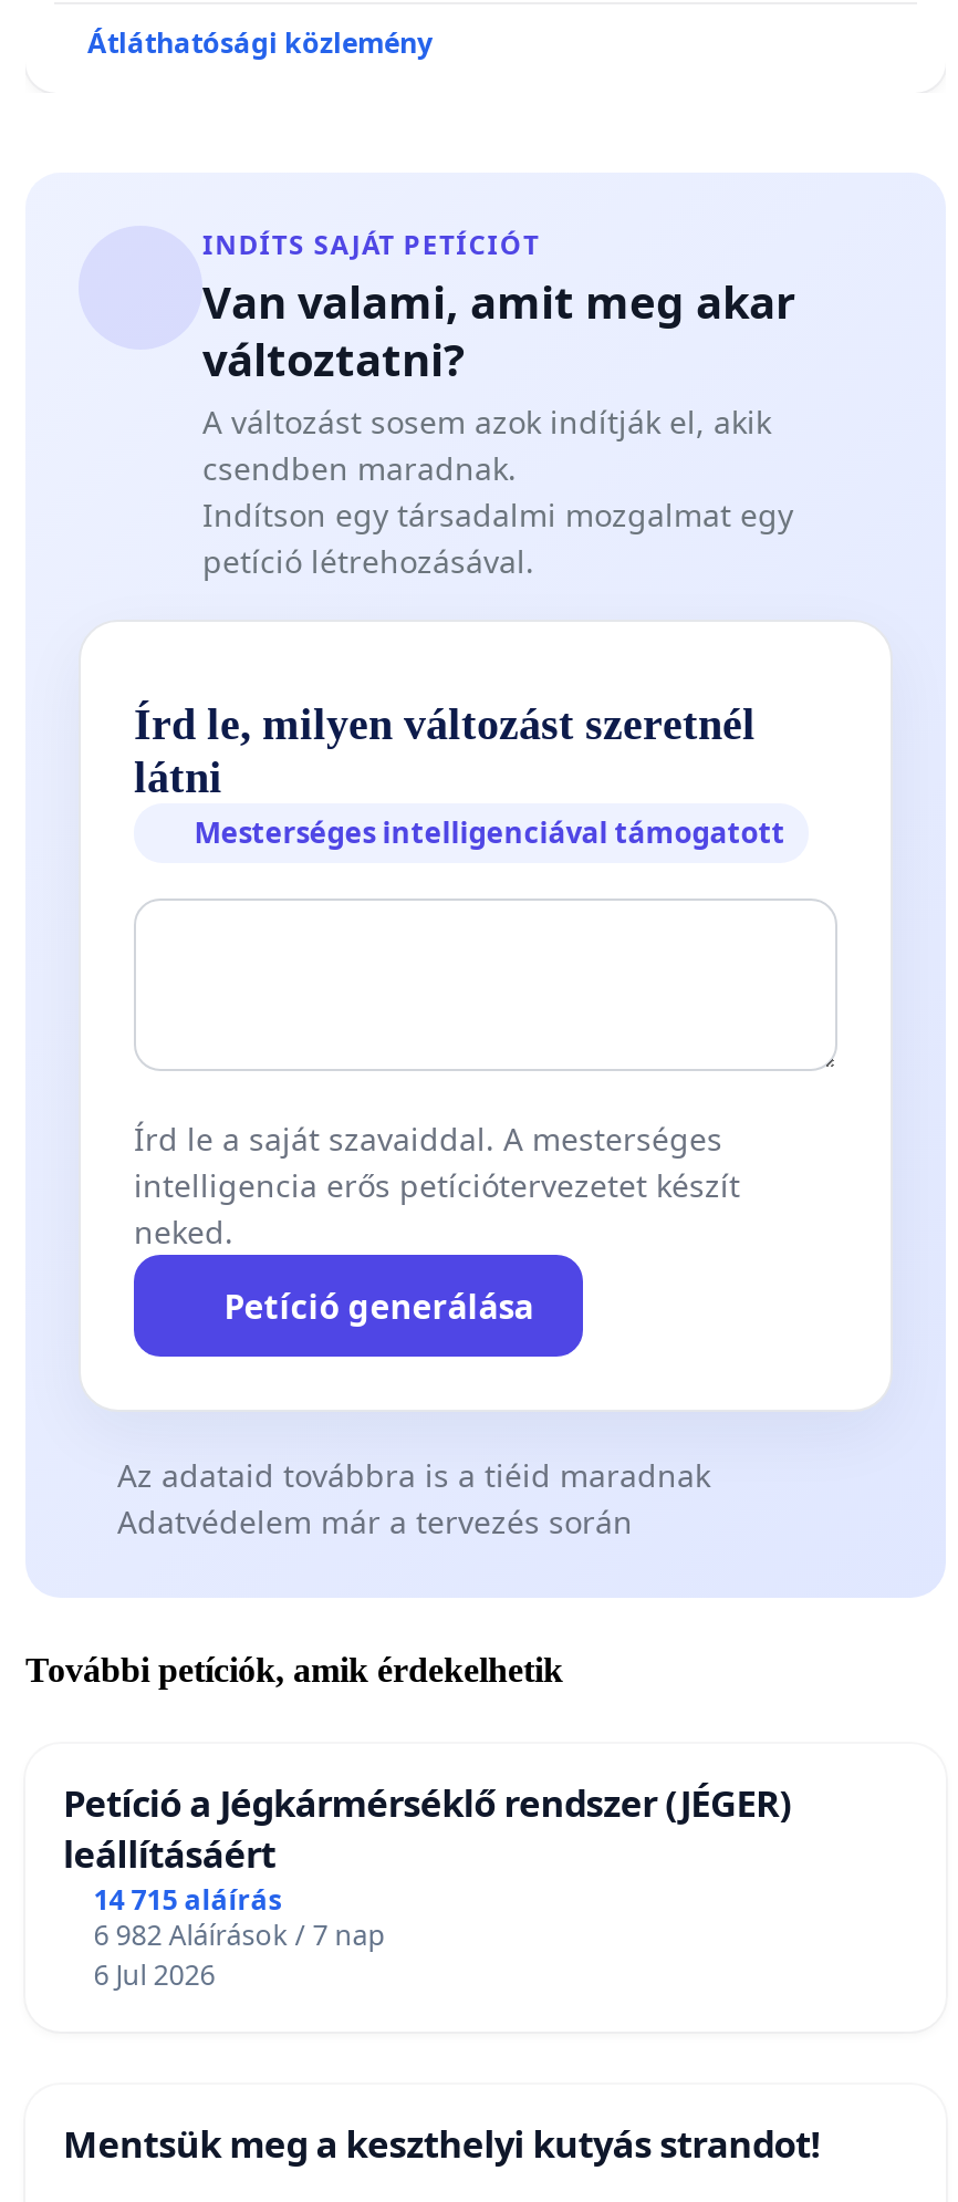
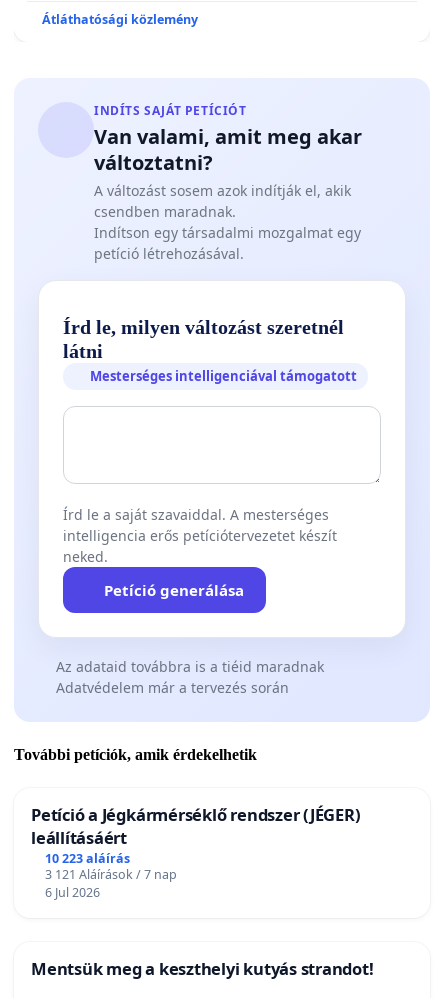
- 14 715 aláírás
+ 10 223 aláírás

- 6 982 Aláírások / 7 nap
+ 3 121 Aláírások / 7 nap
